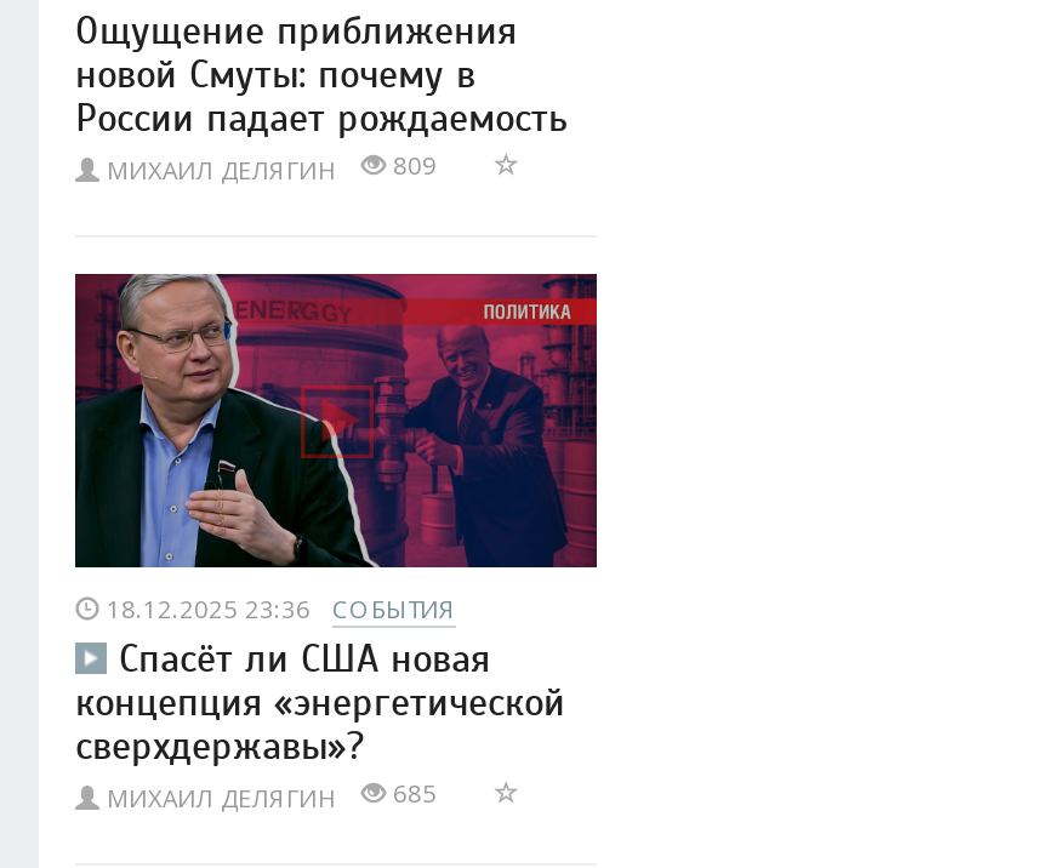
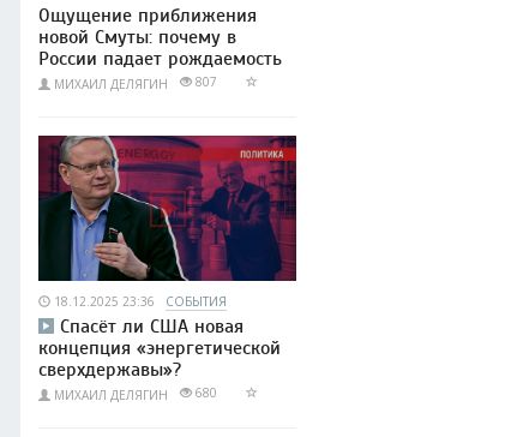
- МИХАИЛ ДЕЛЯГИН 809
+ МИХАИЛ ДЕЛЯГИН 807

- МИХАИЛ ДЕЛЯГИН 685
+ МИХАИЛ ДЕЛЯГИН 680
